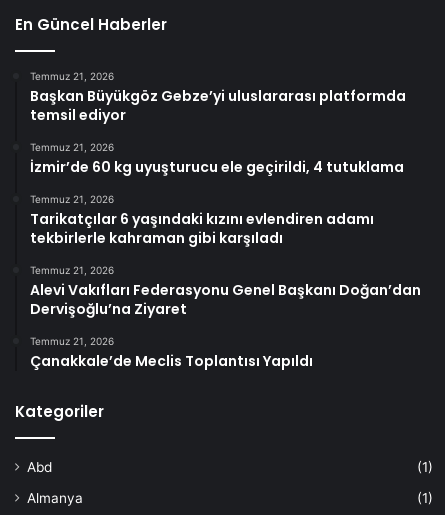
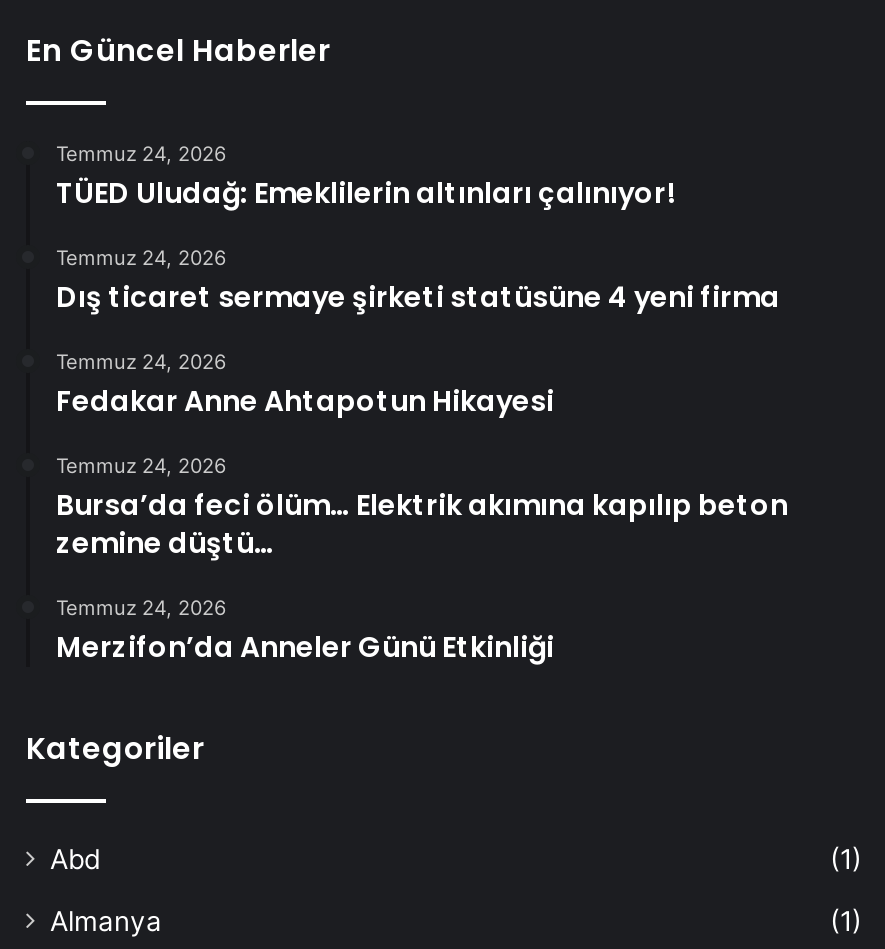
- Temmuz 21, 2026
- Başkan Büyükgöz Gebze’yi uluslararası platformda
- temsil ediyor
+ Temmuz 24, 2026
+ TÜED Uludağ: Emeklilerin altınları çalınıyor!

- Temmuz 21, 2026
- İzmir’de 60 kg uyuşturucu ele geçirildi, 4 tutuklama
+ Temmuz 24, 2026
+ Dış ticaret sermaye şirketi statüsüne 4 yeni firma

- Temmuz 21, 2026
- Tarikatçılar 6 yaşındaki kızını evlendiren adamı
- tekbirlerle kahraman gibi karşıladı
+ Temmuz 24, 2026
+ Fedakar Anne Ahtapotun Hikayesi

- Temmuz 21, 2026
- Alevi Vakıfları Federasyonu Genel Başkanı Doğan’dan
- Dervişoğlu’na Ziyaret
+ Temmuz 24, 2026
+ Bursa’da feci ölüm… Elektrik akımına kapılıp beton
+ zemine düştü…

- Temmuz 21, 2026
- Çanakkale’de Meclis Toplantısı Yapıldı
+ Temmuz 24, 2026
+ Merzifon’da Anneler Günü Etkinliği
